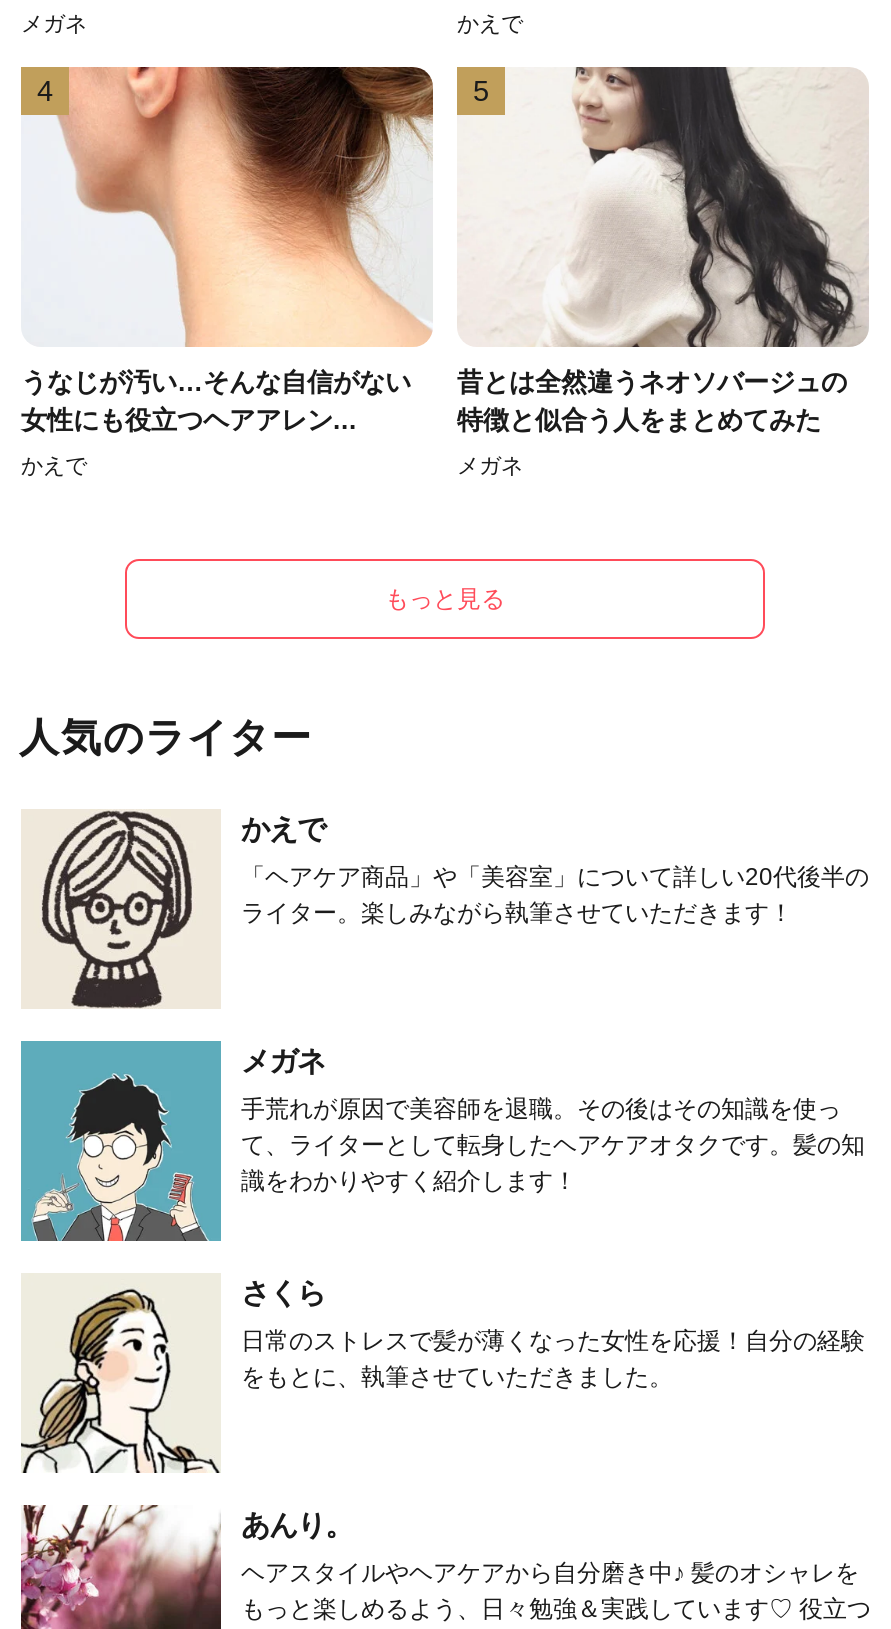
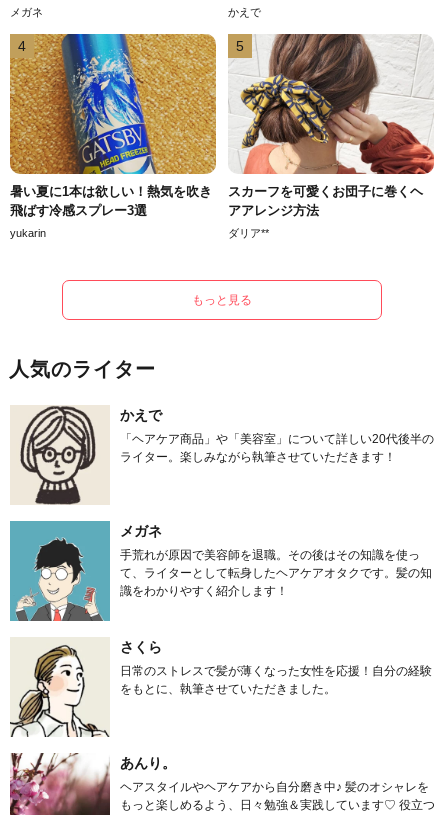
- [image]
- うなじが汚い…そんな自信がない
- 女性にも役立つヘアアレン...
+ [image]
+ 暑い夏に1本は欲しい！熱気を吹き
+ 飛ばす冷感スプレー3選

- [image]
- 昔とは全然違うネオソバージュの
- 特徴と似合う人をまとめてみた
+ [image]
+ スカーフを可愛くお団子に巻くヘ
+ アアレンジ方法

- かえで
+ yukarin

- メガネ
+ ダリア**
